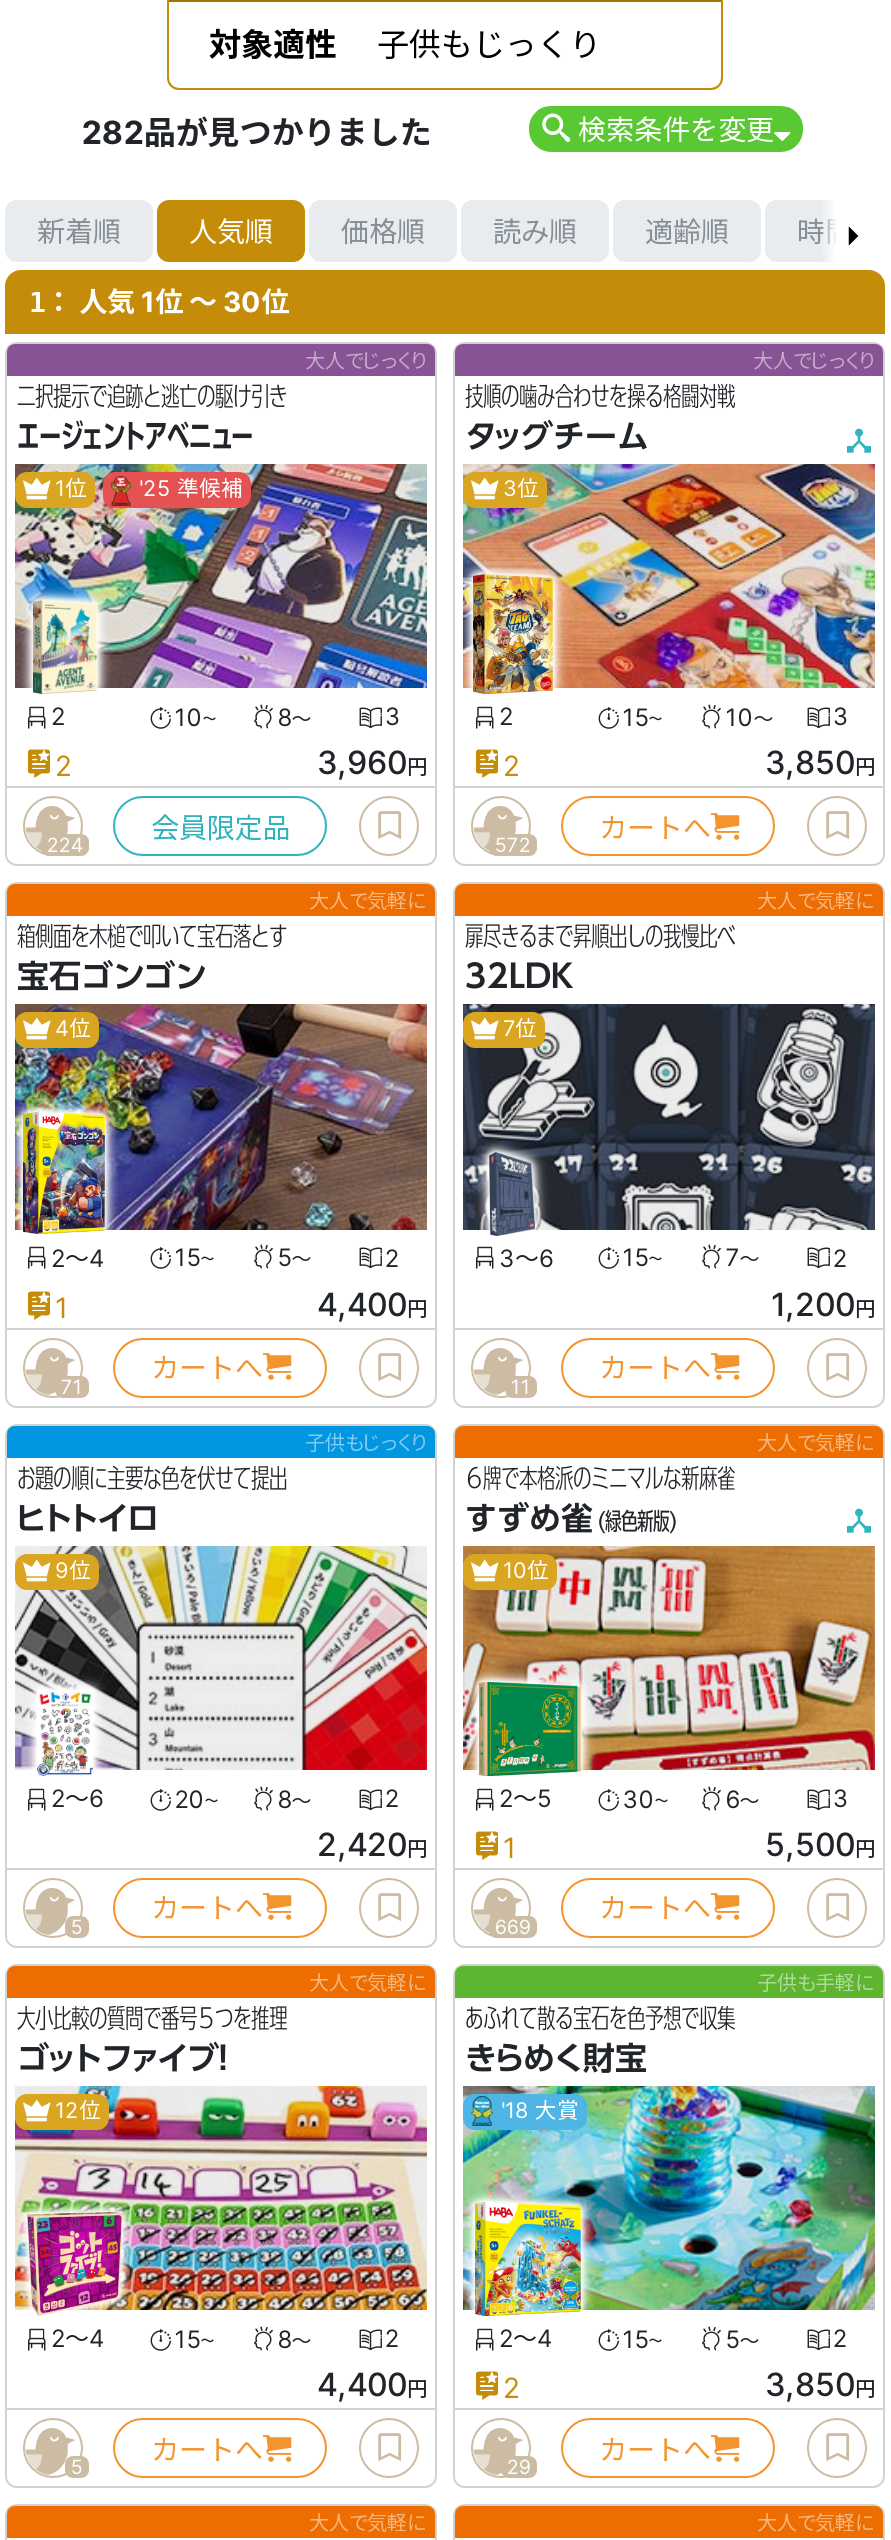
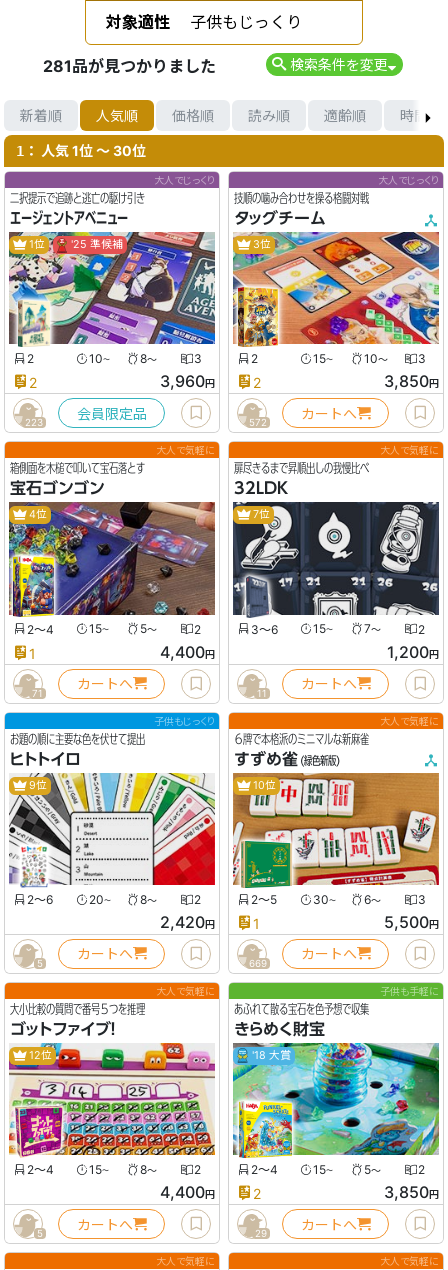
- 282品が見つかりました
+ 281品が見つかりました

- 224
+ 223
